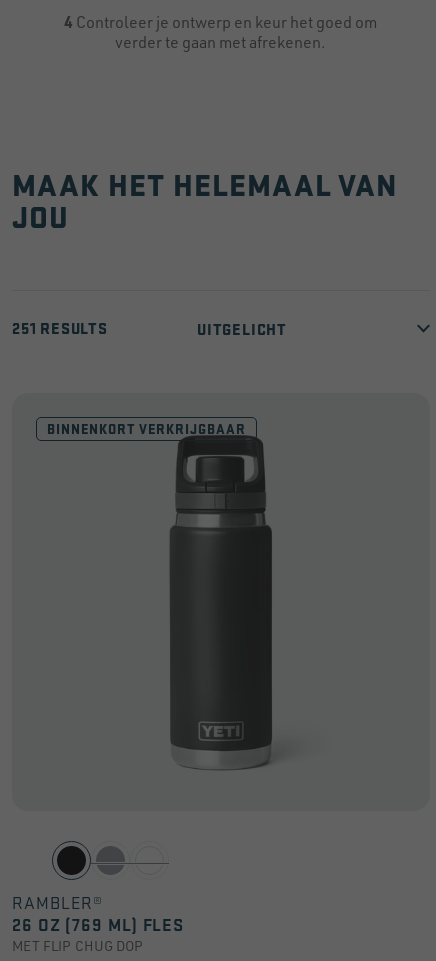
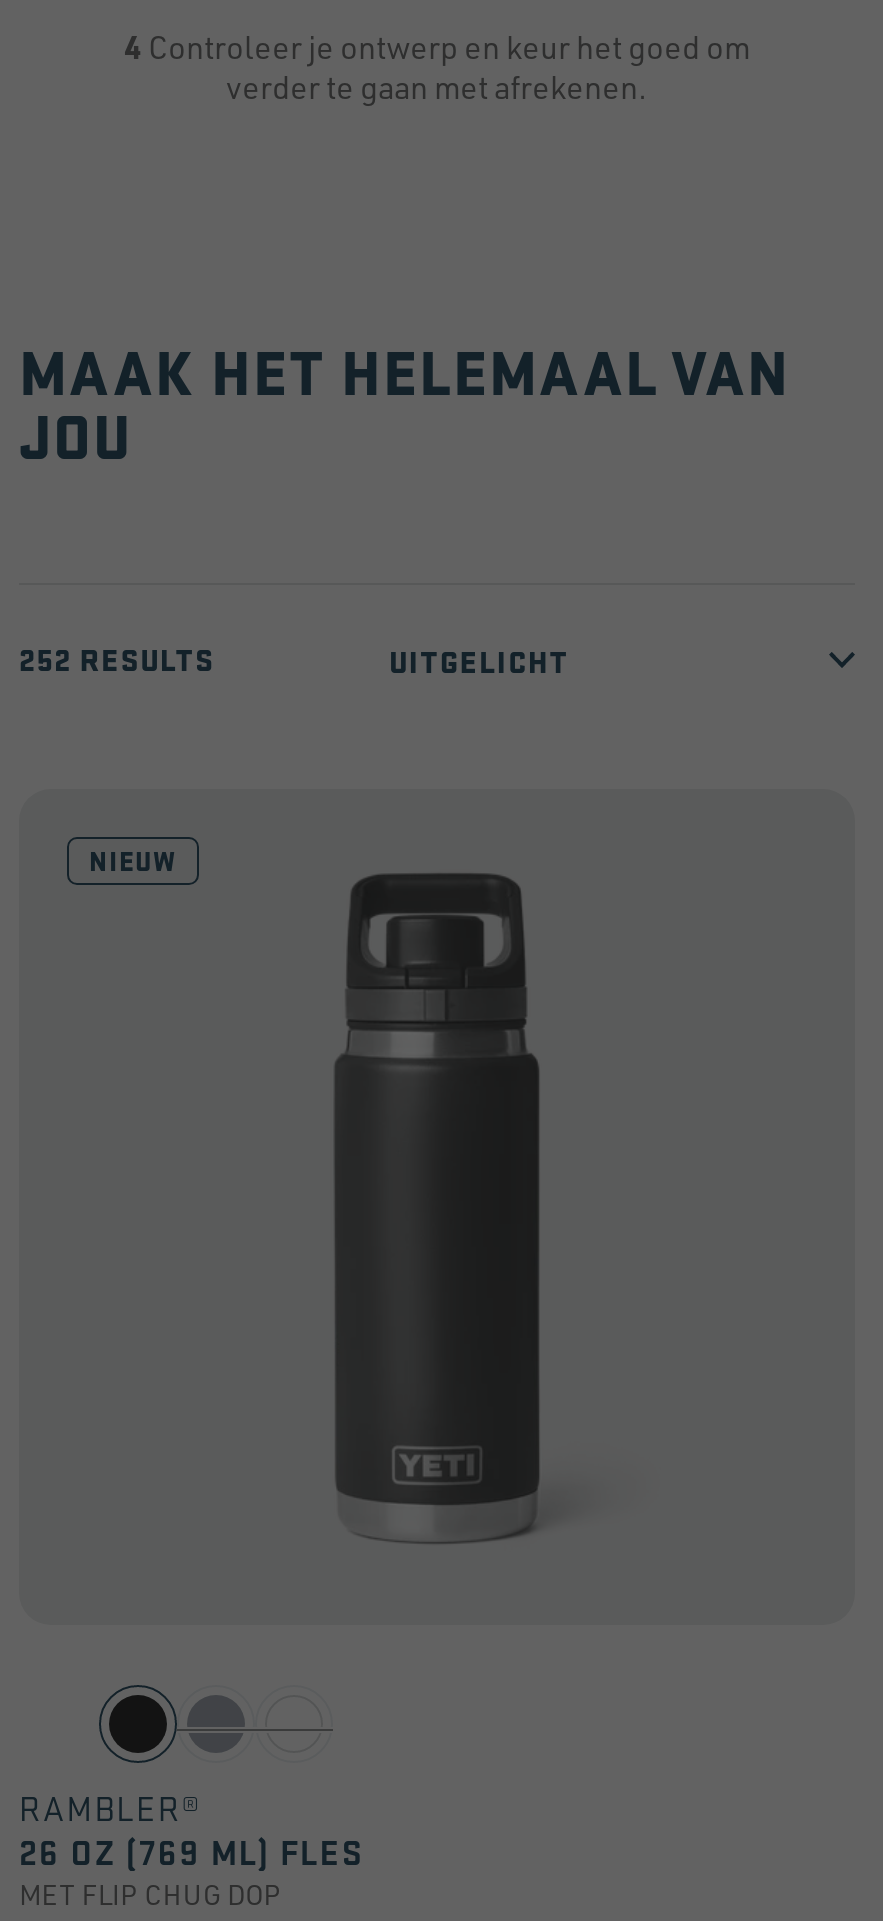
- 251 RESULTS
+ 252 RESULTS

- BINNENKORT VERKRIJGBAAR
+ NIEUW
